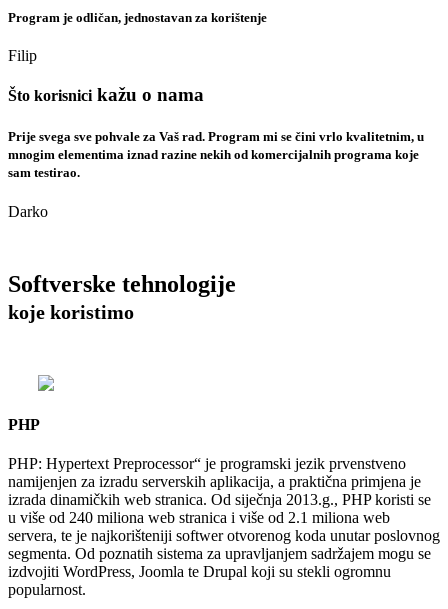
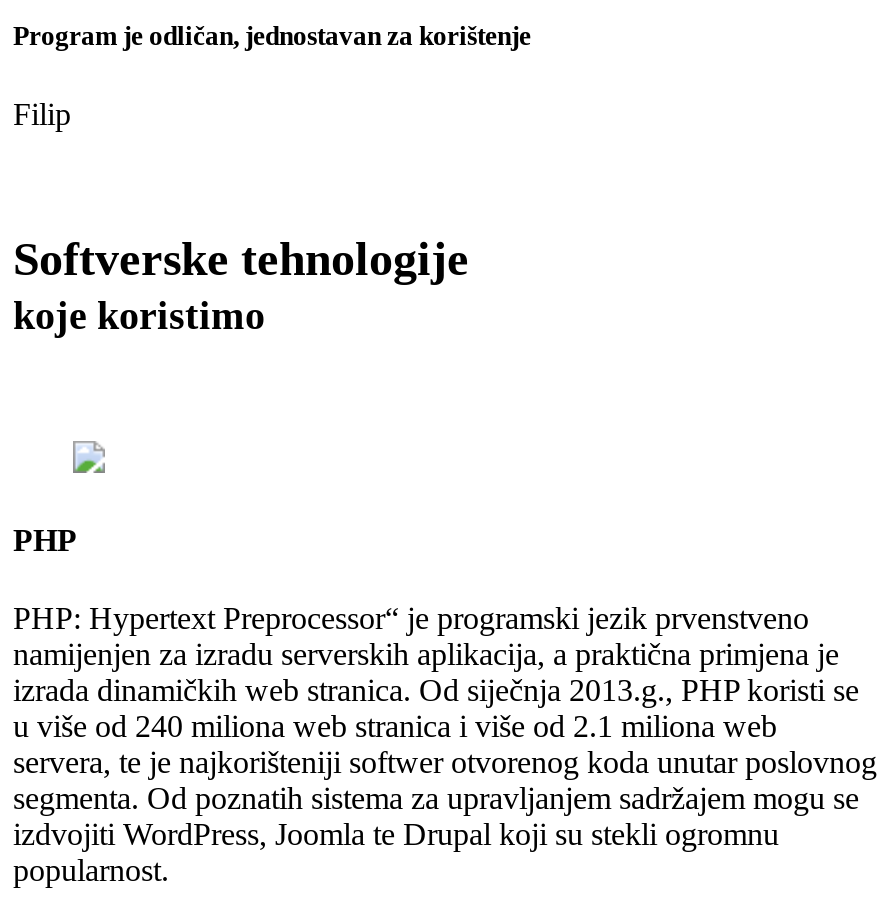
- Što korisnici kažu o nama
- Prije svega sve pohvale za Vaš rad. Program mi se čini vrlo kvalitetnim, u
- mnogim elementima iznad razine nekih od komercijalnih programa koje
- sam testirao.
- Darko
